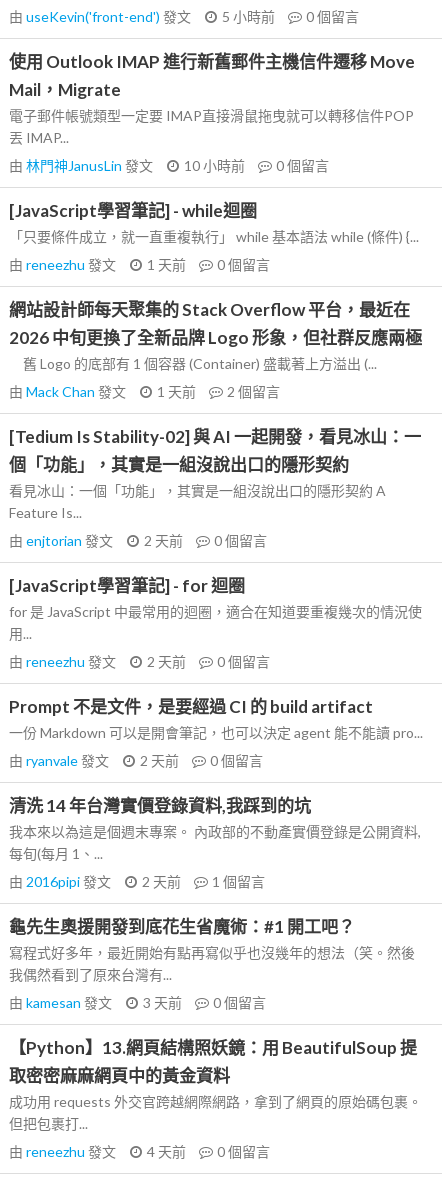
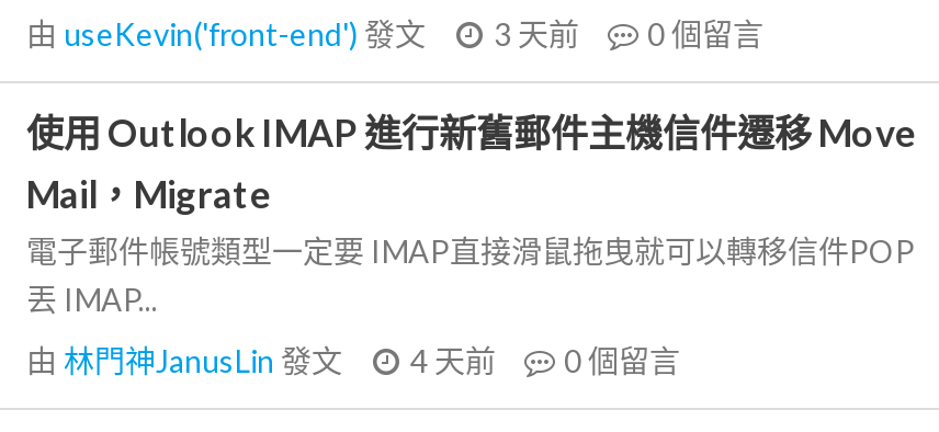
- 由useKevin('front-end')發文 5 小時前 0個留言
+ 由useKevin('front-end')發文 3 天前 0個留言

- 10 小時前
- 0個留言
- [JavaScript學習筆記] - while迴圈
- 「只要條件成立，就一直重複執行」 while 基本語法 while (條件) {...
- 由reneezhu發文
- 1 天前
- 0個留言
- 網站設計師每天聚集的 Stack Overflow 平台，最近在
- 2026 中旬更換了全新品牌 Logo 形象，但社群反應兩極
- 舊 Logo 的底部有 1 個容器 (Container) 盛載著上方溢出 (...
- 由Mack Chan發文
- 1 天前
- 2個留言
- [Tedium Is Stability-02] 與 AI 一起開發，看見冰山：一
- 個「功能」，其實是一組沒說出口的隱形契約
- 看見冰山：一個「功能」，其實是一組沒說出口的隱形契約 A
- Feature Is...
- 由enjtorian發文
- 2 天前
- 0個留言
- [JavaScript學習筆記] - for 迴圈
- for 是 JavaScript 中最常用的迴圈，適合在知道要重複幾次的情況使
- 用...
- 由reneezhu發文
- 2 天前
- 0個留言
- Prompt 不是文件，是要經過 CI 的 build artifact
- 一份 Markdown 可以是開會筆記，也可以決定 agent 能不能讀 pro...
- 由ryanvale發文
- 2 天前
- 0個留言
- 清洗 14 年台灣實價登錄資料,我踩到的坑
- 我本來以為這是個週末專案。 內政部的不動產實價登錄是公開資料,
- 每旬(每月 1、...
- 由2016pipi發文
- 2 天前
- 1個留言
- 龜先生奧援開發到底花生省魔術：#1 開工吧？
- 寫程式好多年，最近開始有點再寫似乎也沒幾年的想法（笑。然後
- 我偶然看到了原來台灣有...
- 由kamesan發文
- 3 天前
- 0個留言
- 【Python】13.網頁結構照妖鏡：用 BeautifulSoup 提
- 取密密麻麻網頁中的黃金資料
- 成功用 requests 外交官跨越網際網路，拿到了網頁的原始碼包裹。
- 但把包裹打...
- 由reneezhu發文
